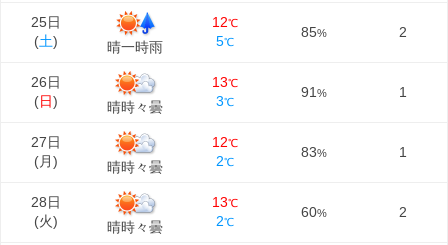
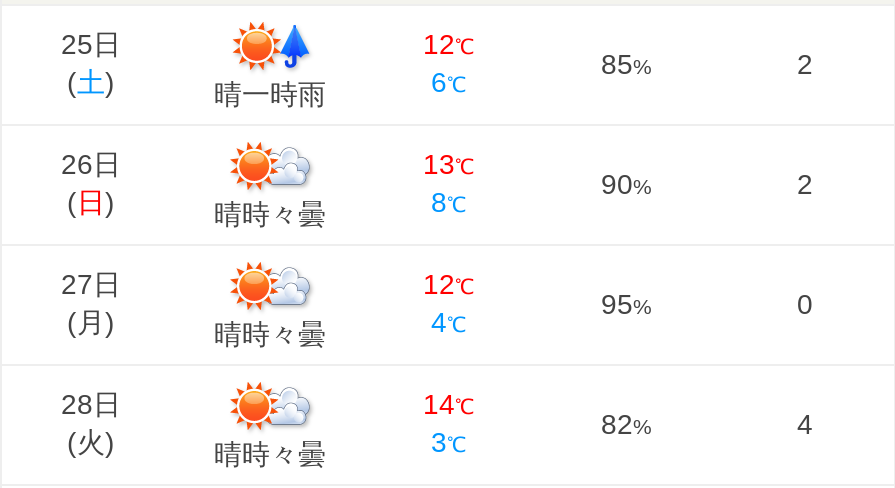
- 5℃
+ 6℃

- 91%
+ 90%

- 1
+ 2

- 3℃
+ 8℃

- 83%
+ 95%

- 1
+ 0

- 2℃
+ 4℃

- 13℃
+ 14℃

- 60%
+ 82%

- 2
+ 4

- 2℃
+ 3℃
